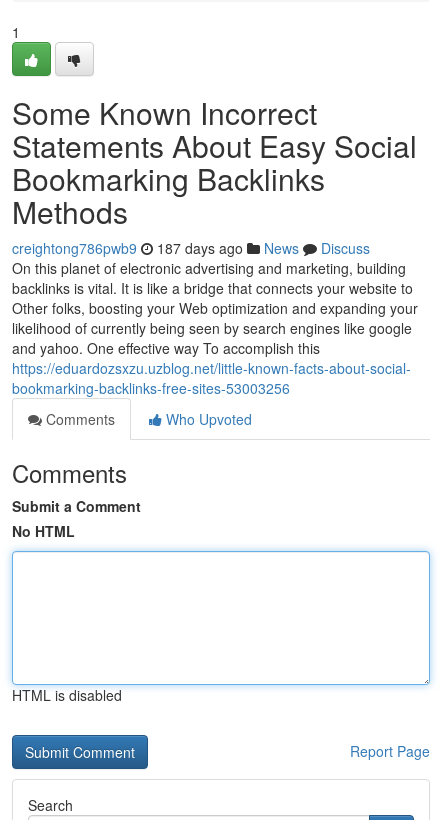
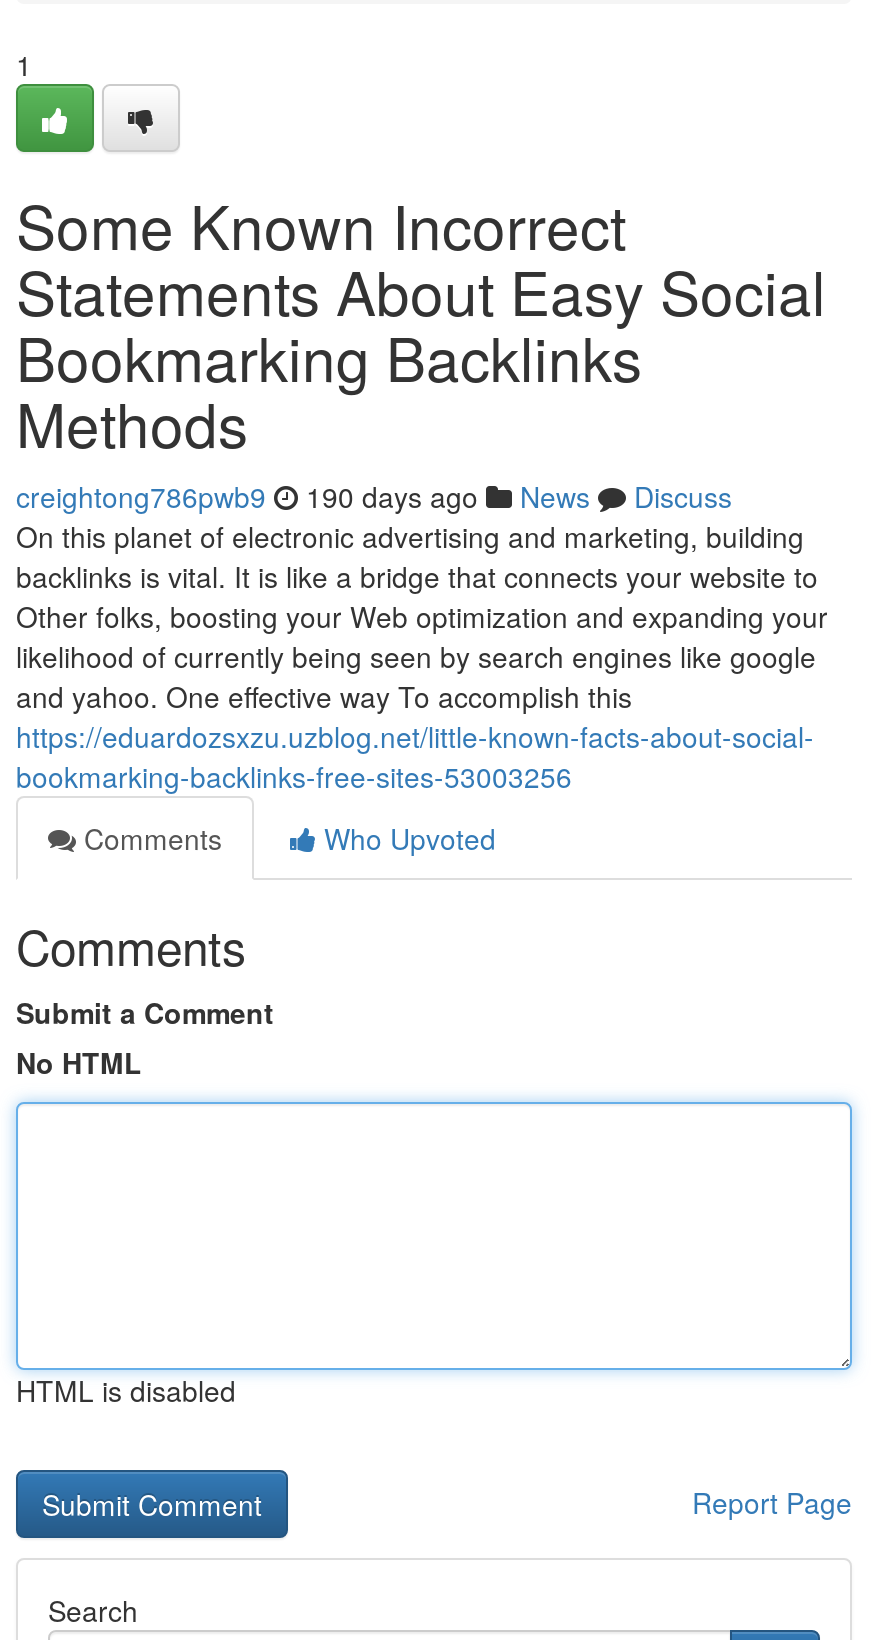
- creightong786pwb9 187 days ago News Discuss
+ creightong786pwb9 190 days ago News Discuss
